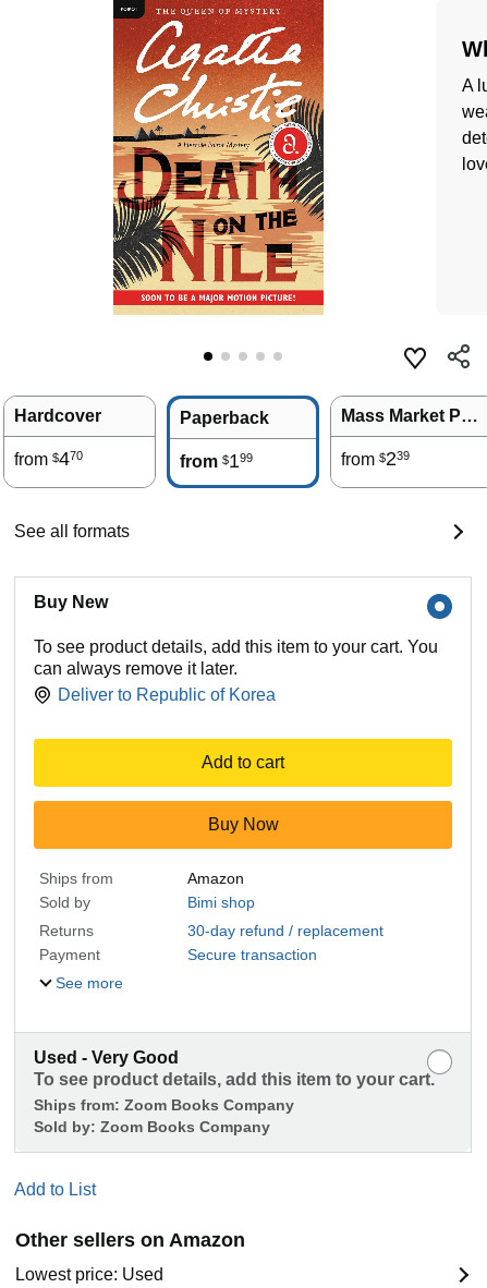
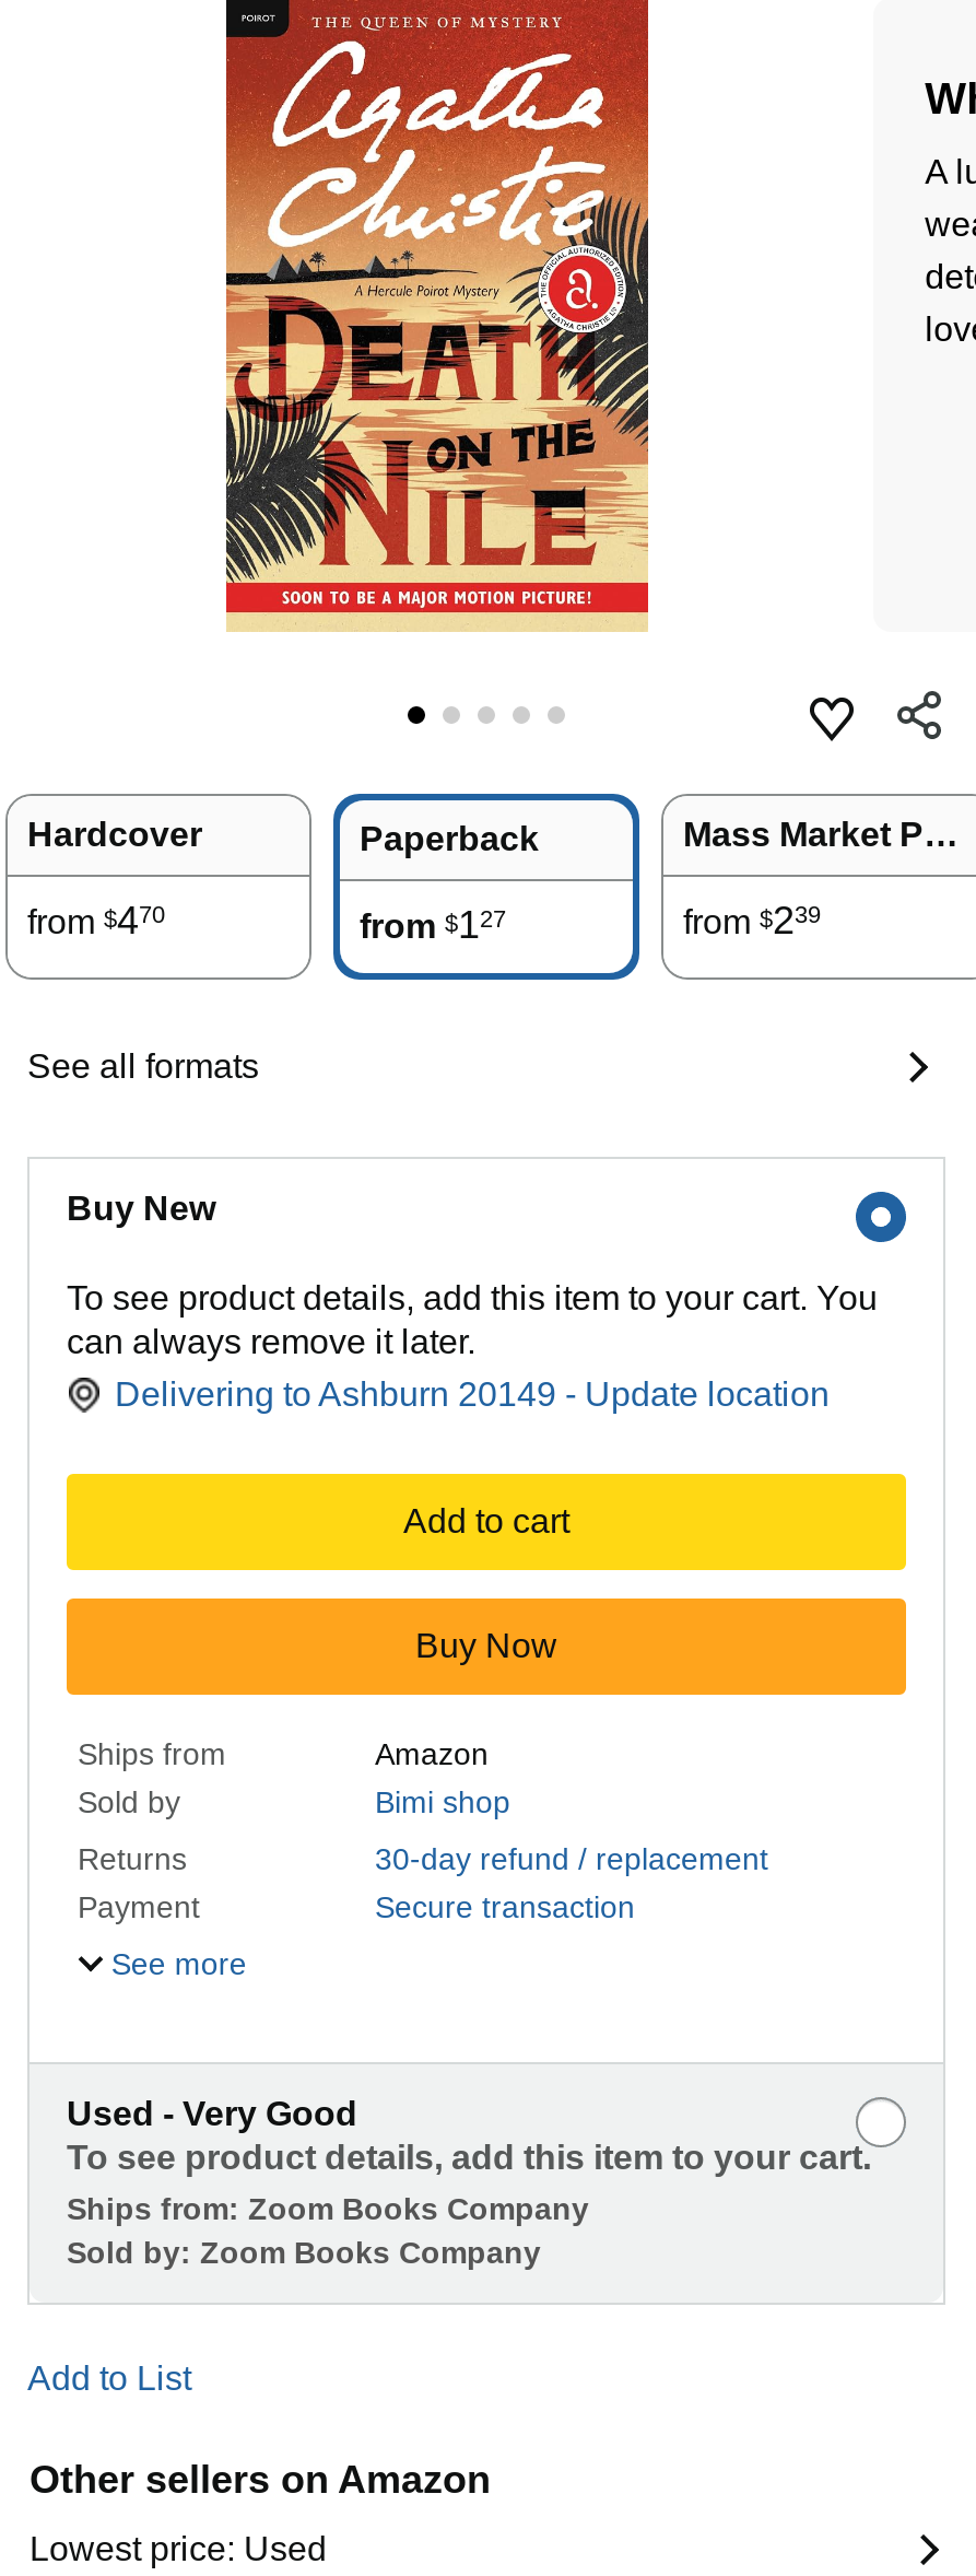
- from $199
+ from $127

- Deliver to Republic of Korea
+ Delivering to Ashburn 20149 - Update location
